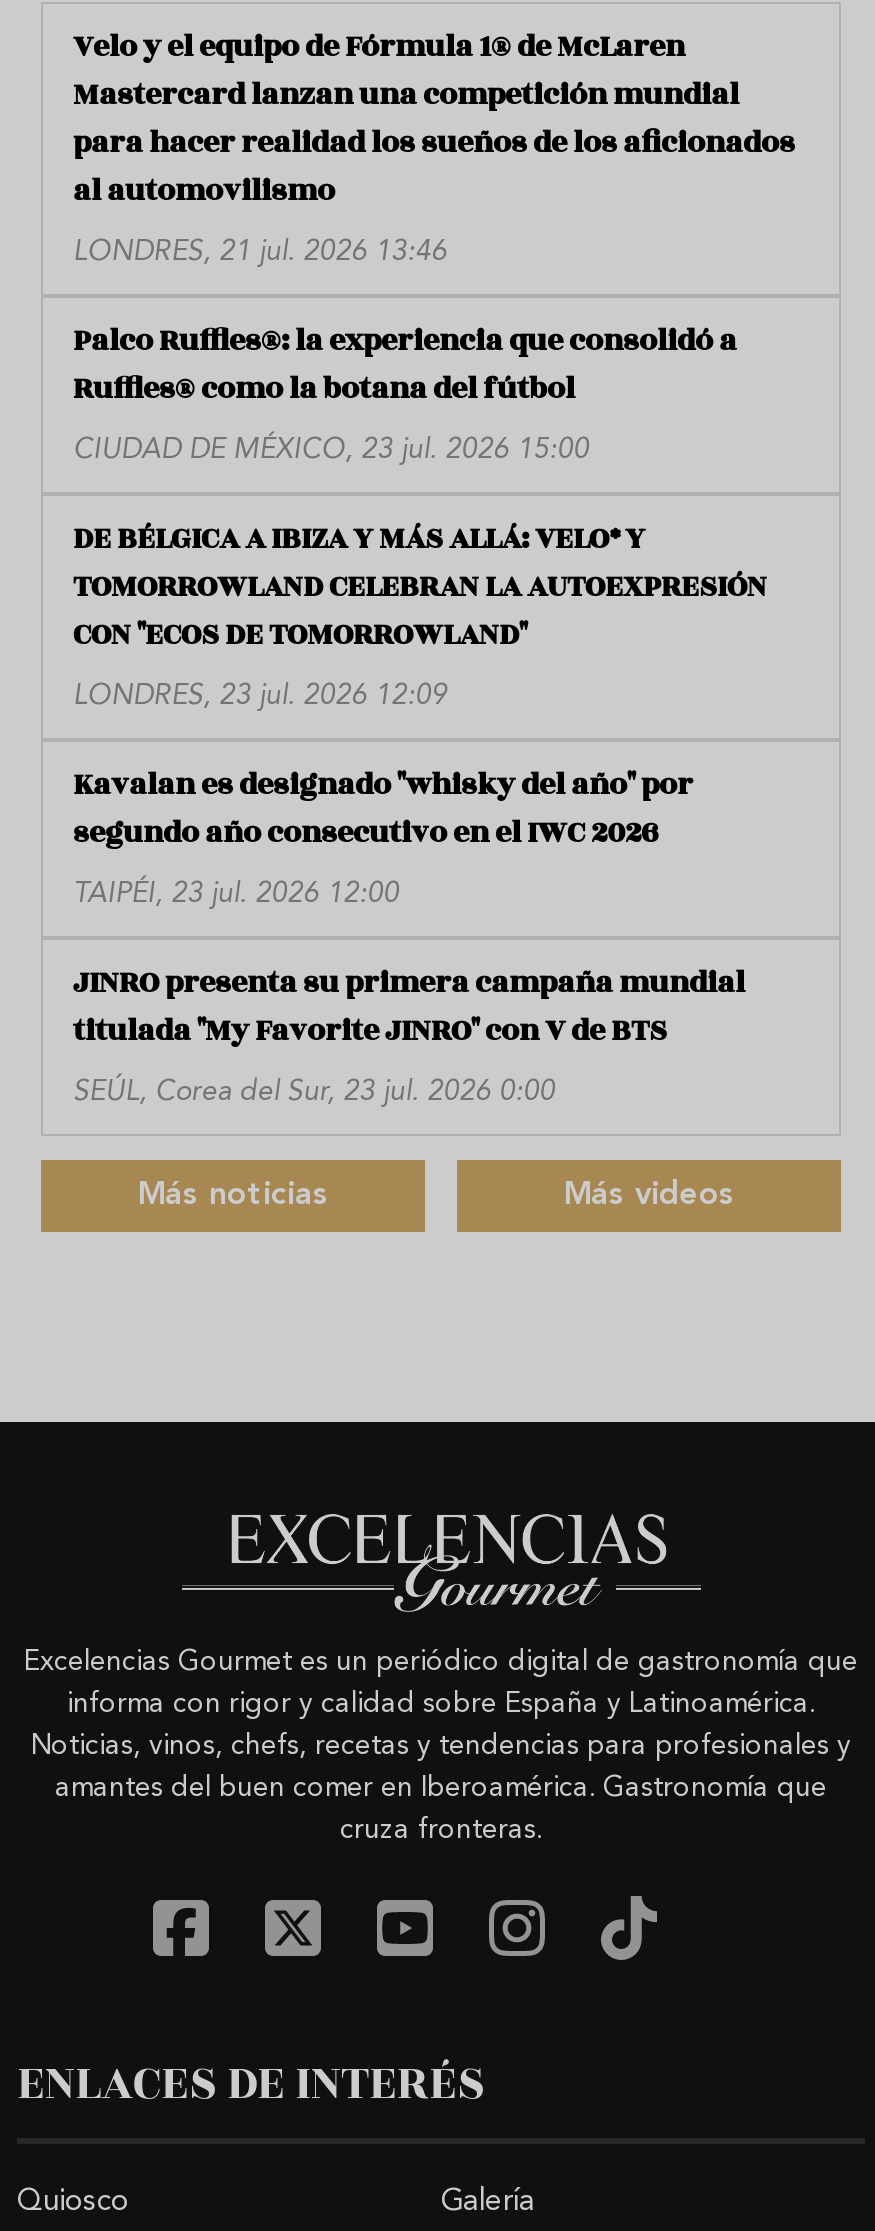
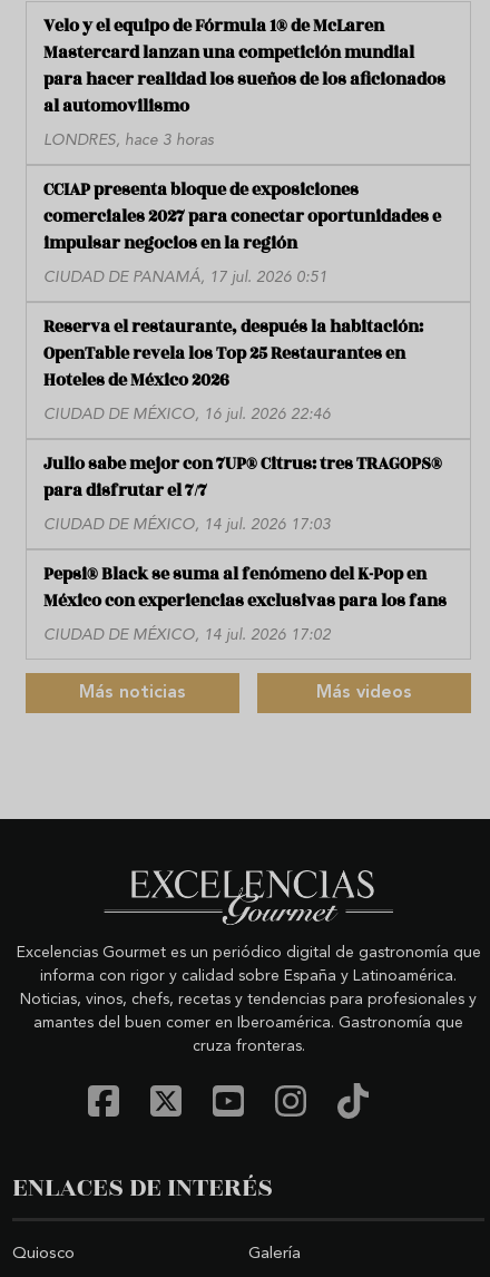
- LONDRES, 21 jul. 2026 13:46
+ LONDRES, hace 3 horas

- Palco Ruffles®: la experiencia que consolidó a
- Ruffles® como la botana del fútbol
+ CCIAP presenta bloque de exposiciones
+ comerciales 2027 para conectar oportunidades e
+ impulsar negocios en la región

- CIUDAD DE MÉXICO, 23 jul. 2026 15:00
+ CIUDAD DE PANAMÁ, 17 jul. 2026 0:51

- DE BÉLGICA A IBIZA Y MÁS ALLÁ: VELO* Y
- TOMORROWLAND CELEBRAN LA AUTOEXPRESIÓN
- CON "ECOS DE TOMORROWLAND"
+ Reserva el restaurante, después la habitación:
+ OpenTable revela los Top 25 Restaurantes en
+ Hoteles de México 2026

- LONDRES, 23 jul. 2026 12:09
+ CIUDAD DE MÉXICO, 16 jul. 2026 22:46

- Kavalan es designado "whisky del año" por
- segundo año consecutivo en el IWC 2026
+ Julio sabe mejor con 7UP® Citrus: tres TRAGOPS®
+ para disfrutar el 7/7

- TAIPÉI, 23 jul. 2026 12:00
+ CIUDAD DE MÉXICO, 14 jul. 2026 17:03

- JINRO presenta su primera campaña mundial
- titulada "My Favorite JINRO" con V de BTS
+ Pepsi® Black se suma al fenómeno del K-Pop en
+ México con experiencias exclusivas para los fans

- SEÚL, Corea del Sur, 23 jul. 2026 0:00
+ CIUDAD DE MÉXICO, 14 jul. 2026 17:02
